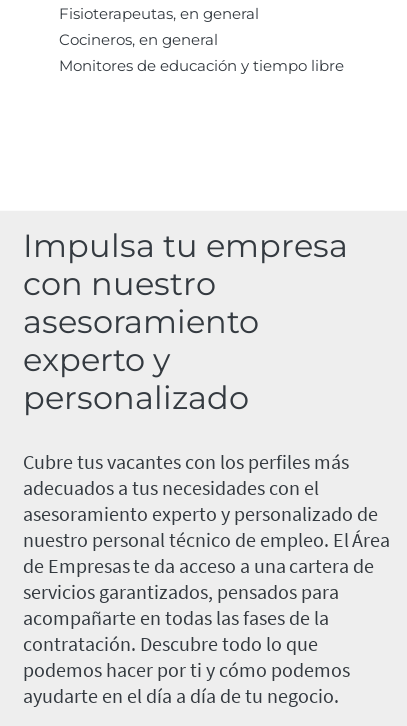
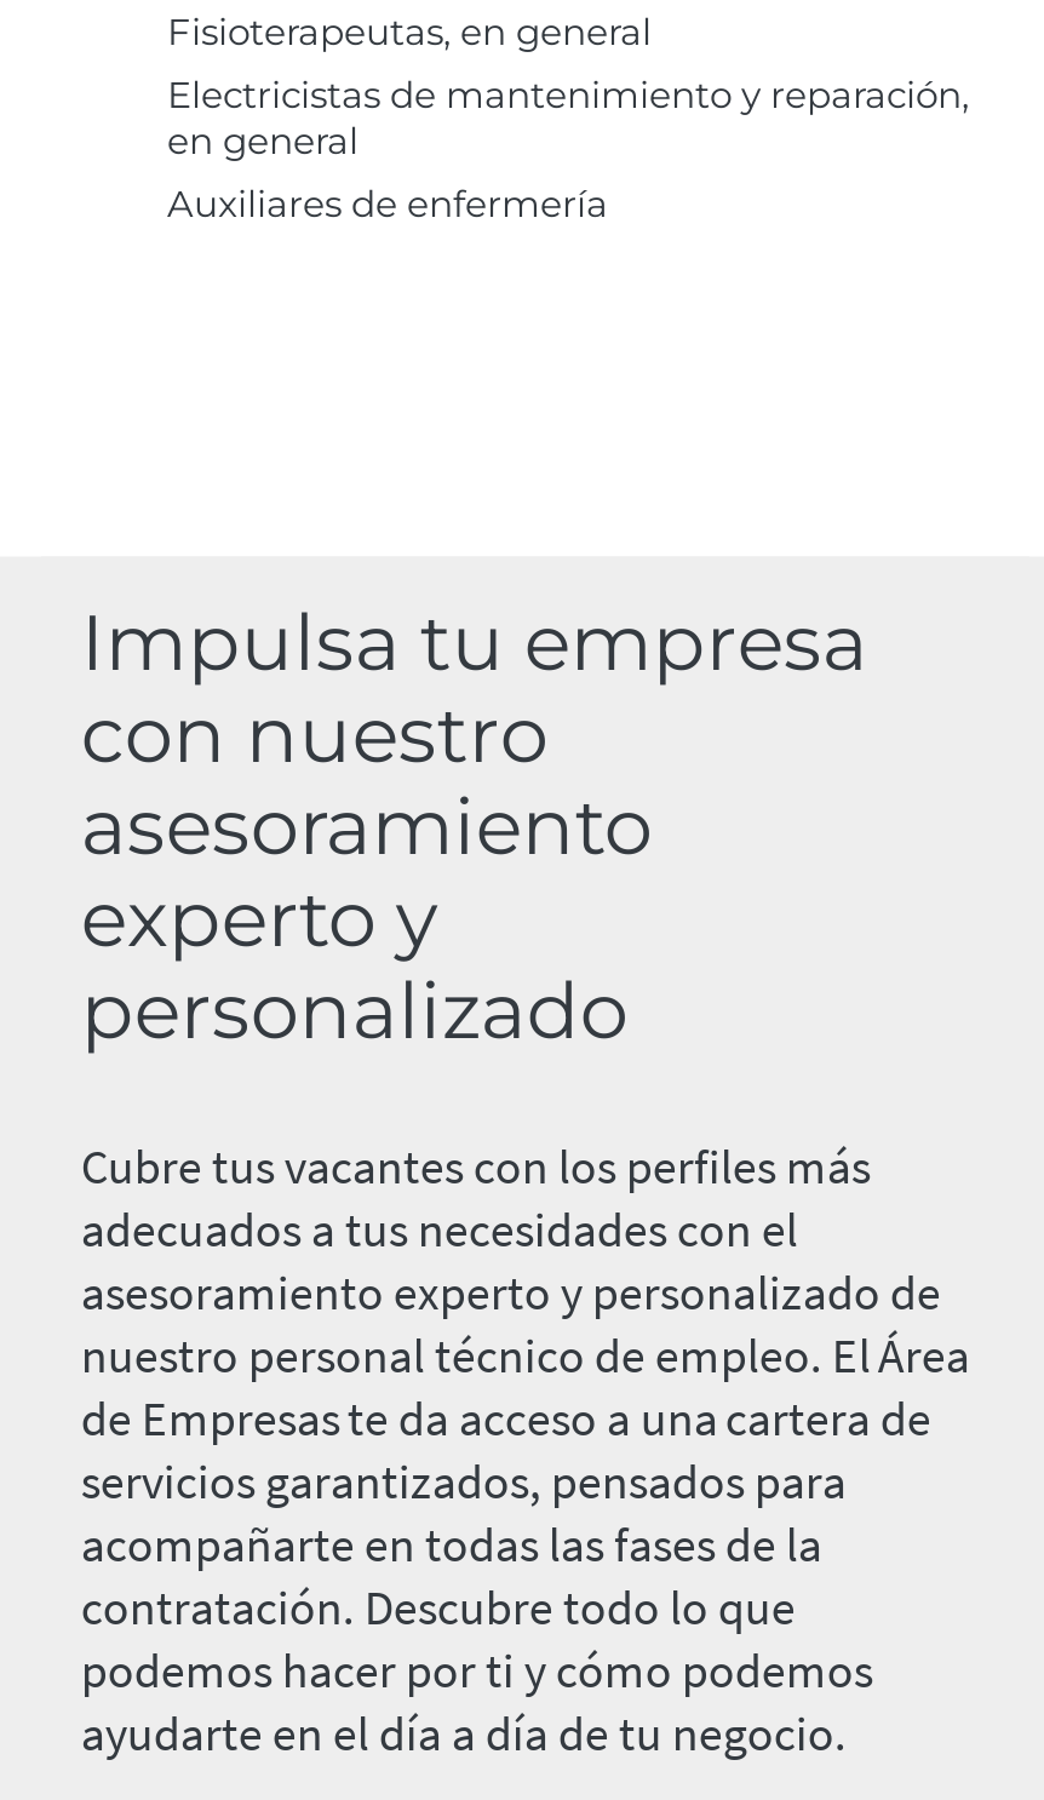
- Cocineros, en general
- Monitores de educación y tiempo libre
+ Electricistas de mantenimiento y reparación,
+ en general
+ Auxiliares de enfermería
